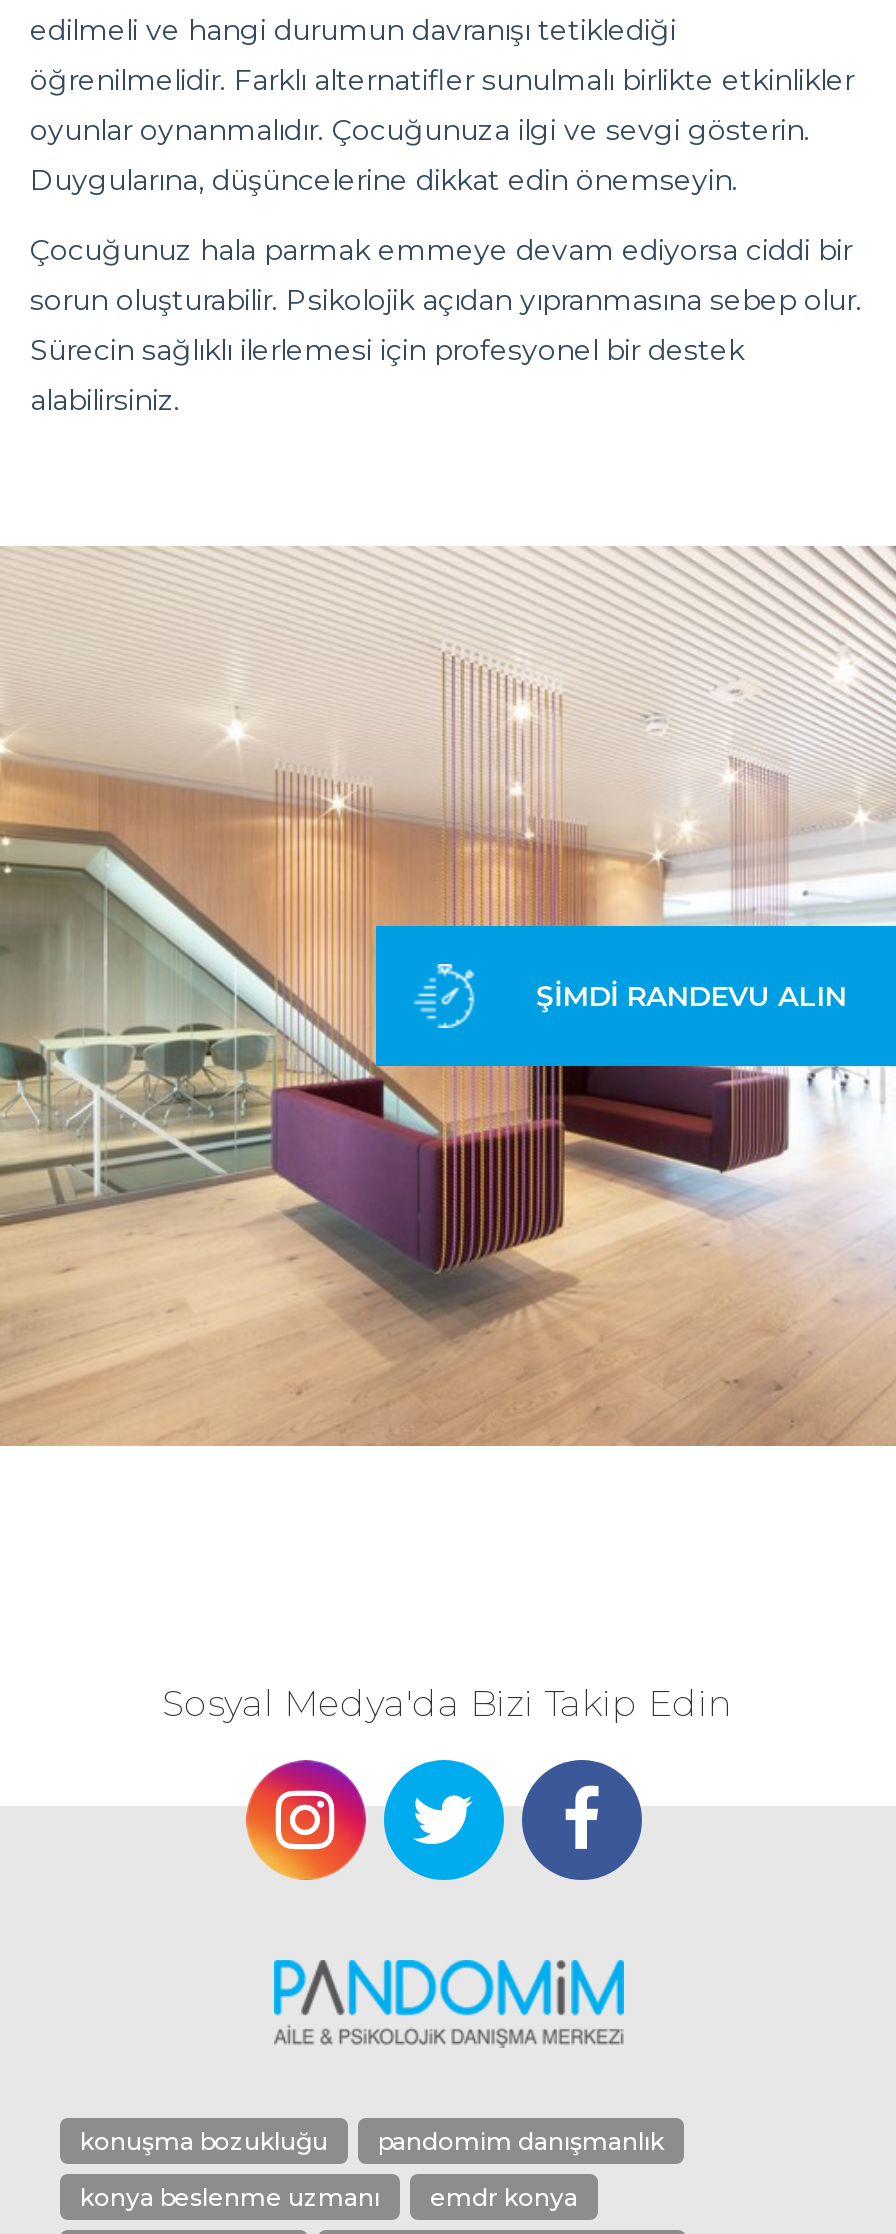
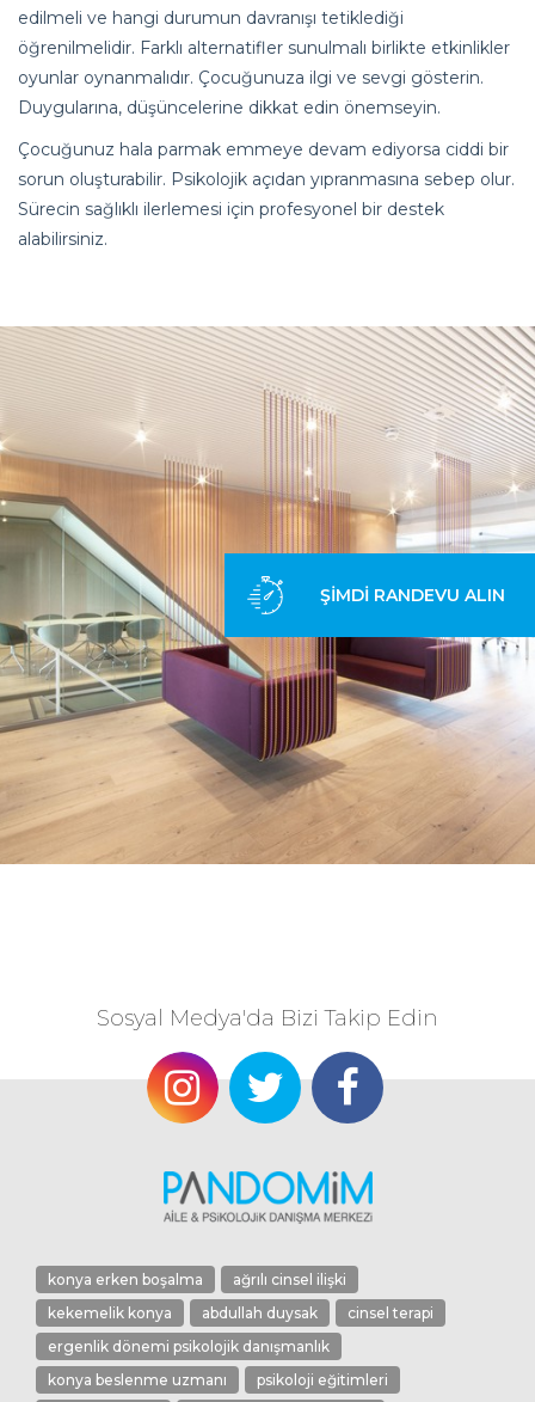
- konuşma bozukluğu
- pandomim danışmanlık
+ konya erken boşalma
+ ağrılı cinsel ilişki
+ kekemelik konya
+ abdullah duysak
+ cinsel terapi
+ ergenlik dönemi psikolojik danışmanlık

- emdr konya
+ psikoloji eğitimleri
